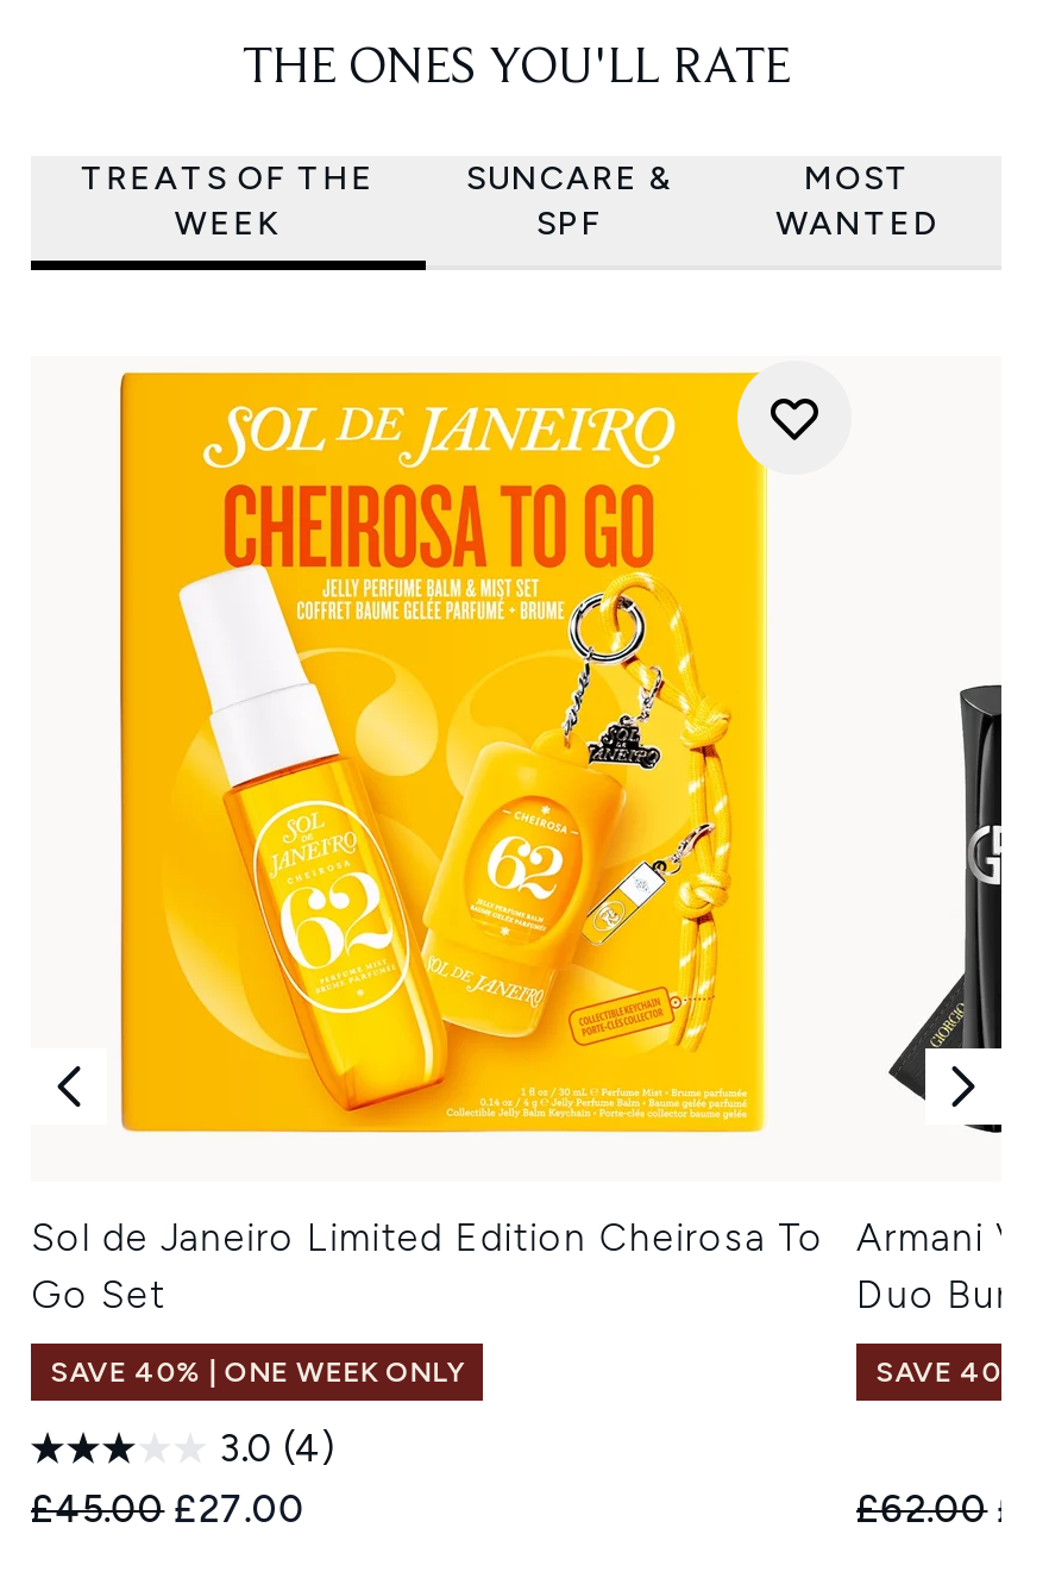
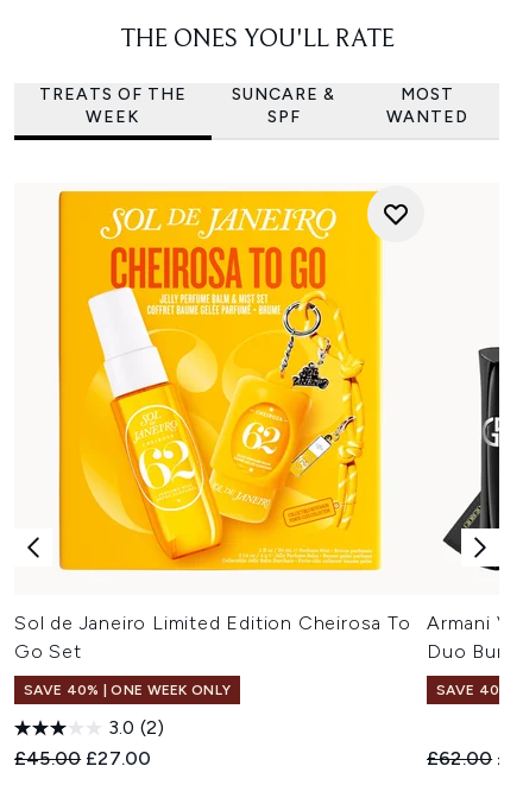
- 3.0 (4)
+ 3.0 (2)
